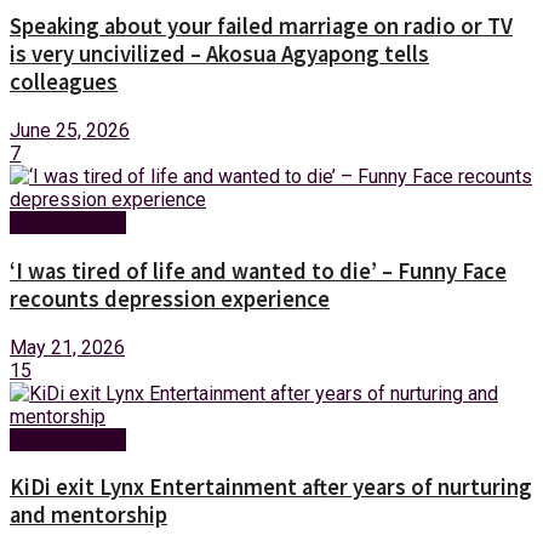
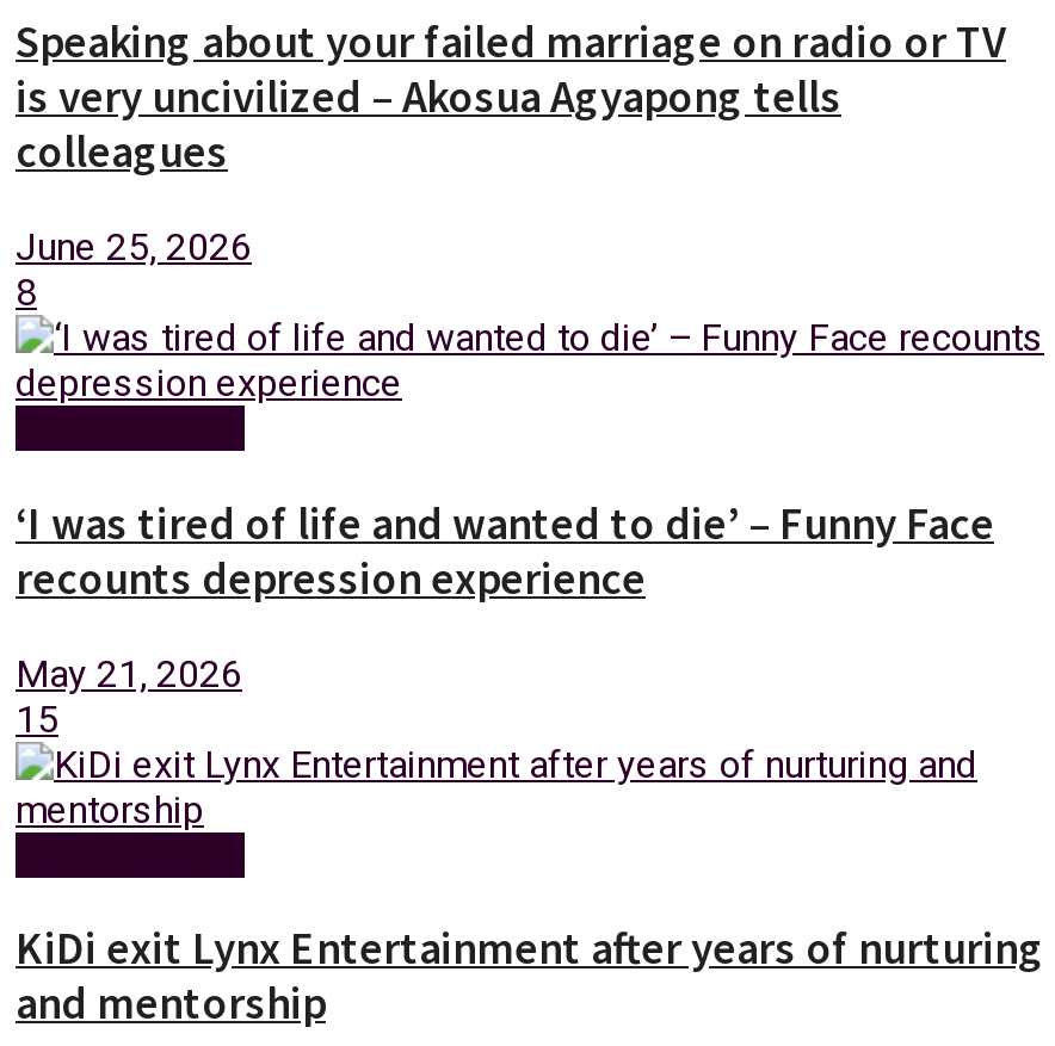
- 7
+ 8
